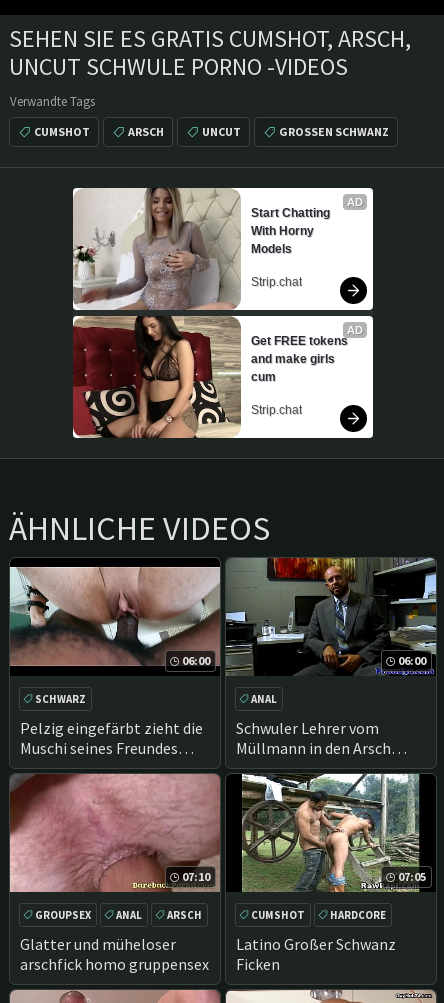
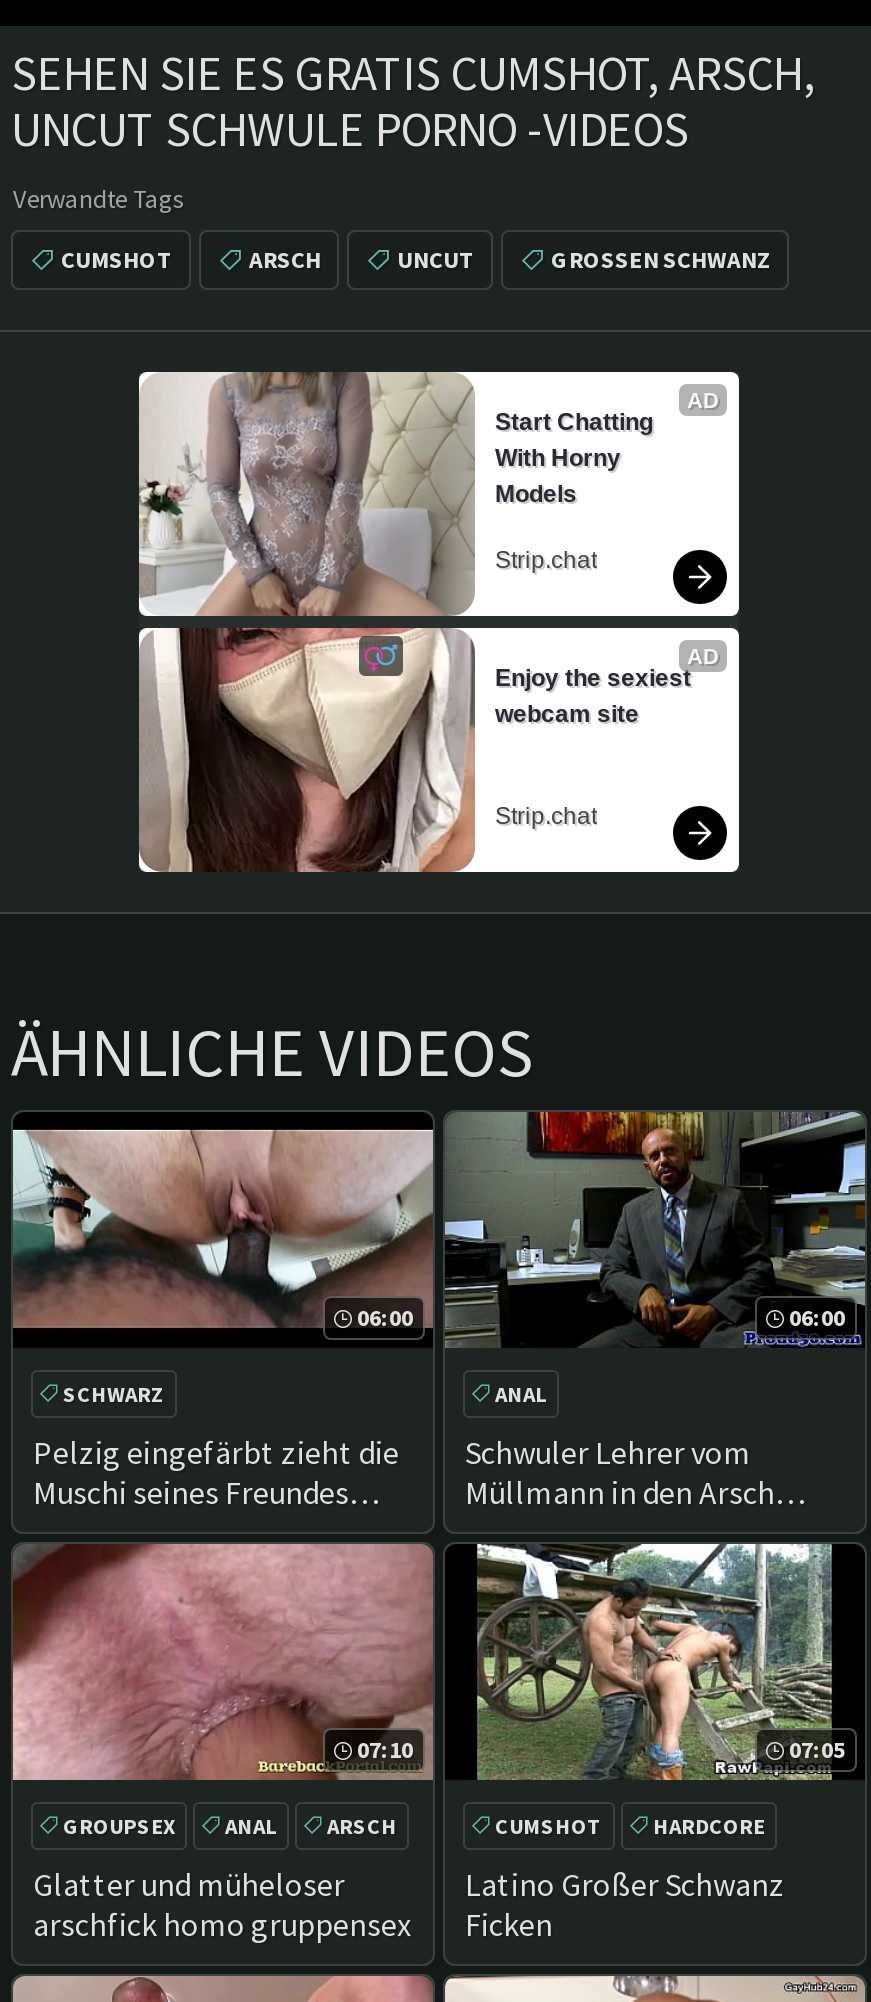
- [image]
- Get FREE tokens
- and make girls
- cum
+ [image]
+ Enjoy the sexiest
+ webcam site
